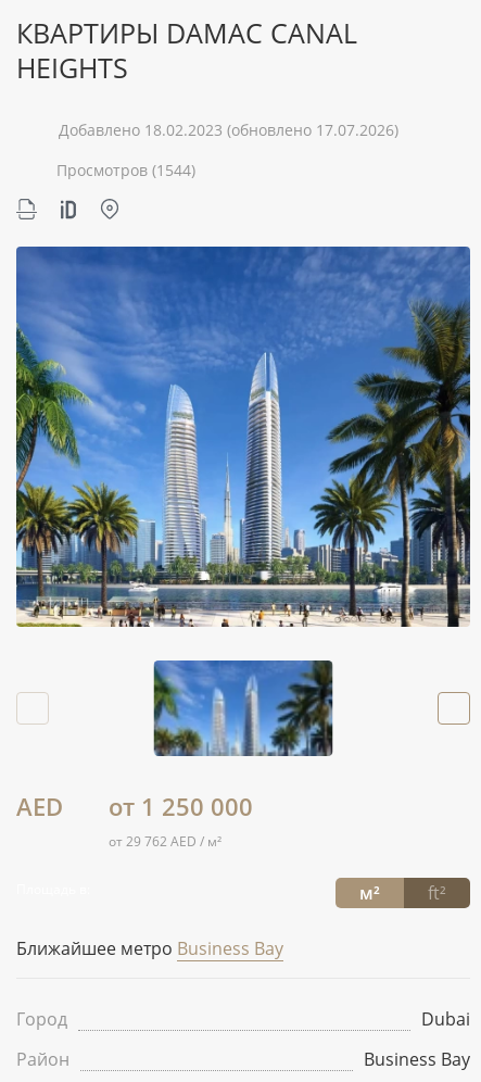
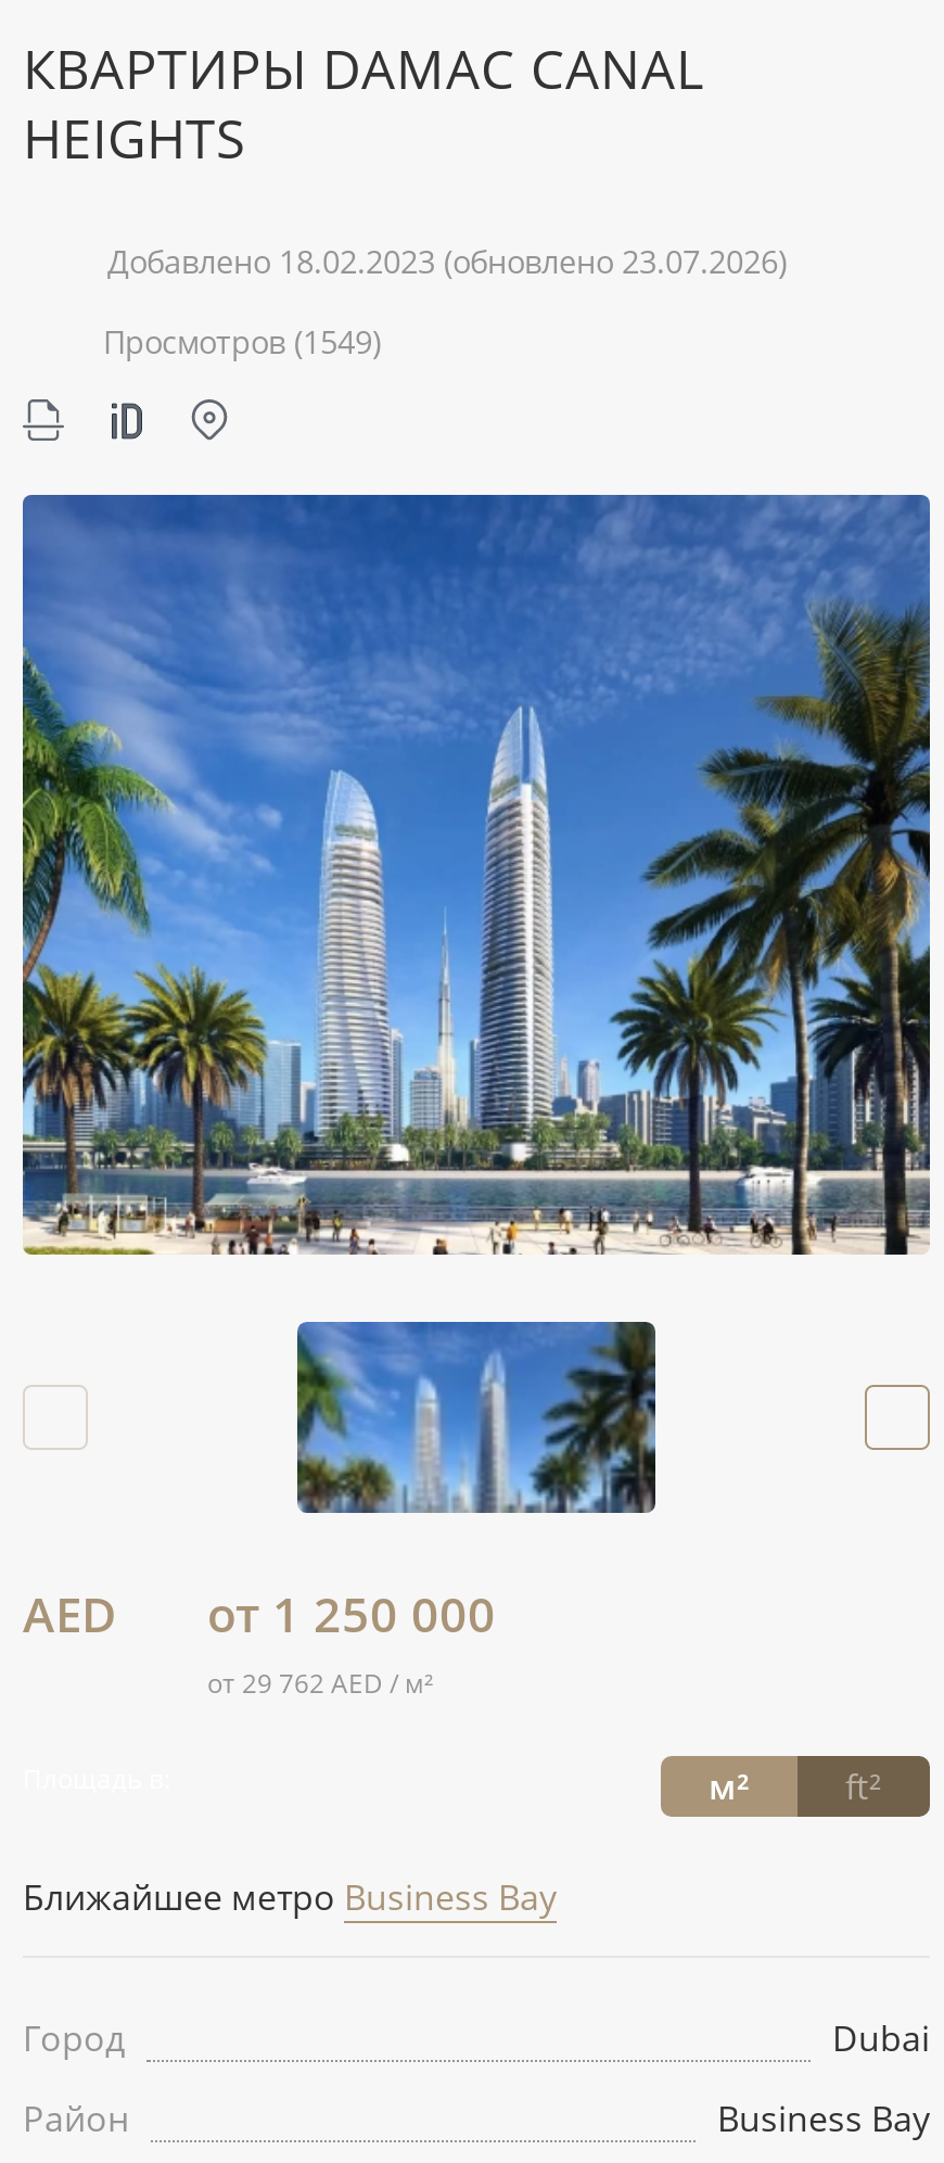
- Добавлено 18.02.2023 (обновлено 17.07.2026)
+ Добавлено 18.02.2023 (обновлено 23.07.2026)

- Просмотров (1544)
+ Просмотров (1549)
